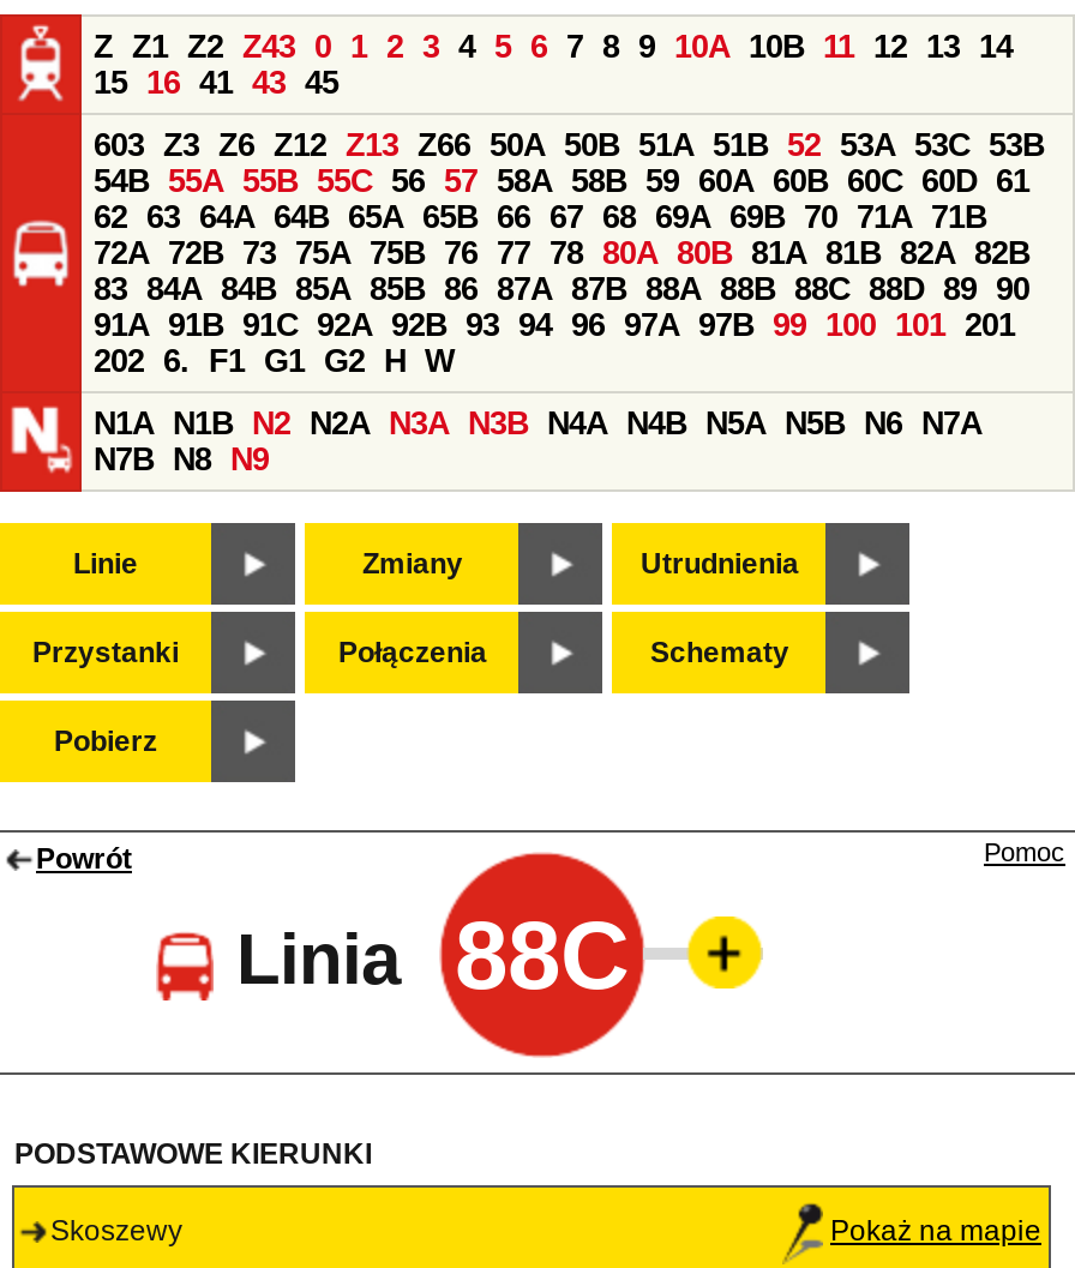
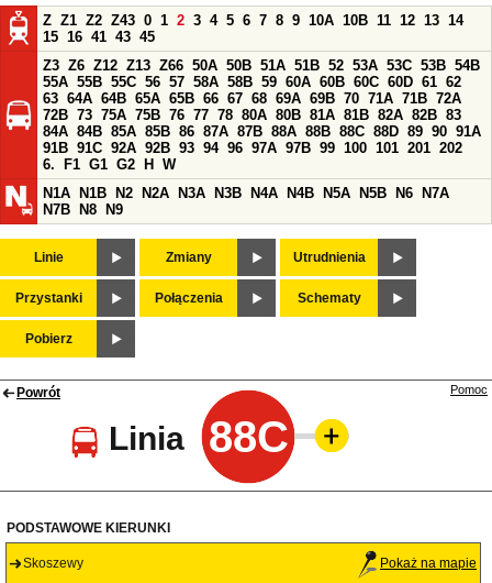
- 603 Z3 Z6 Z12 Z13 Z66 50A 50B 51A 51B 52 53A 53C 53B
- 54B 55A 55B 55C 56 57 58A 58B 59 60A 60B 60C 60D 61
- 62 63 64A 64B 65A 65B 66 67 68 69A 69B 70 71A 71B
- 72A 72B 73 75A 75B 76 77 78 80A 80B 81A 81B 82A 82B
- 83 84A 84B 85A 85B 86 87A 87B 88A 88B 88C 88D 89 90
- 91A 91B 91C 92A 92B 93 94 96 97A 97B 99 100 101 201
- 202 6. F1 G1 G2 H W
+ Z3 Z6 Z12 Z13 Z66 50A 50B 51A 51B 52 53A 53C 53B 54B
+ 55A 55B 55C 56 57 58A 58B 59 60A 60B 60C 60D 61 62
+ 63 64A 64B 65A 65B 66 67 68 69A 69B 70 71A 71B 72A
+ 72B 73 75A 75B 76 77 78 80A 80B 81A 81B 82A 82B 83
+ 84A 84B 85A 85B 86 87A 87B 88A 88B 88C 88D 89 90 91A
+ 91B 91C 92A 92B 93 94 96 97A 97B 99 100 101 201 202
+ 6. F1 G1 G2 H W
